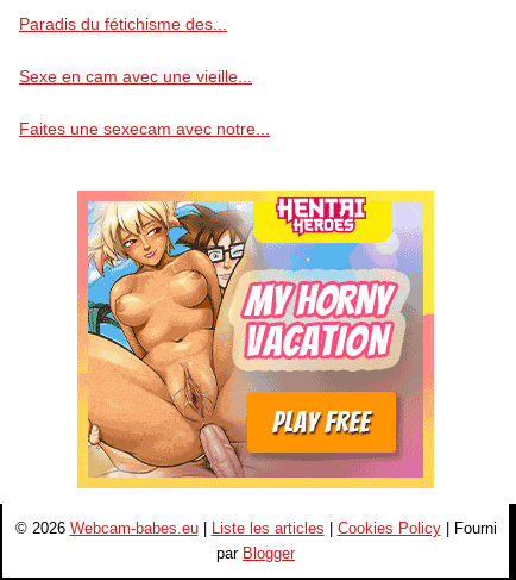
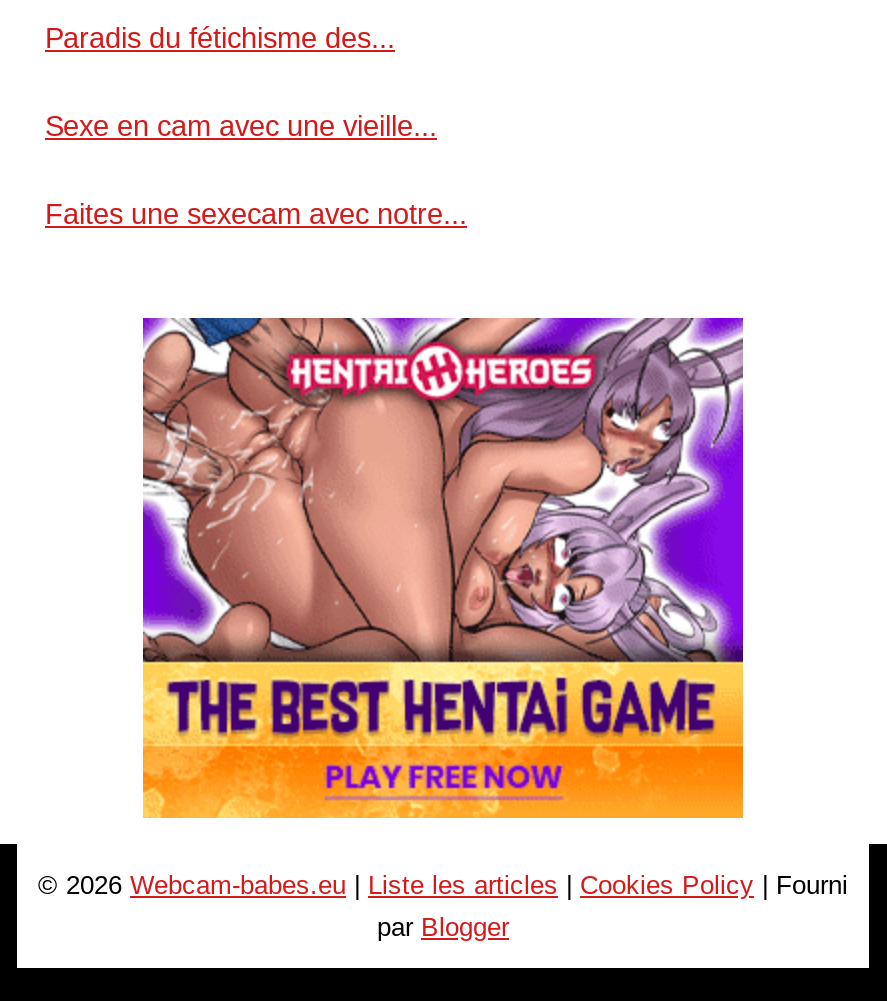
- [image]
+ [image]
